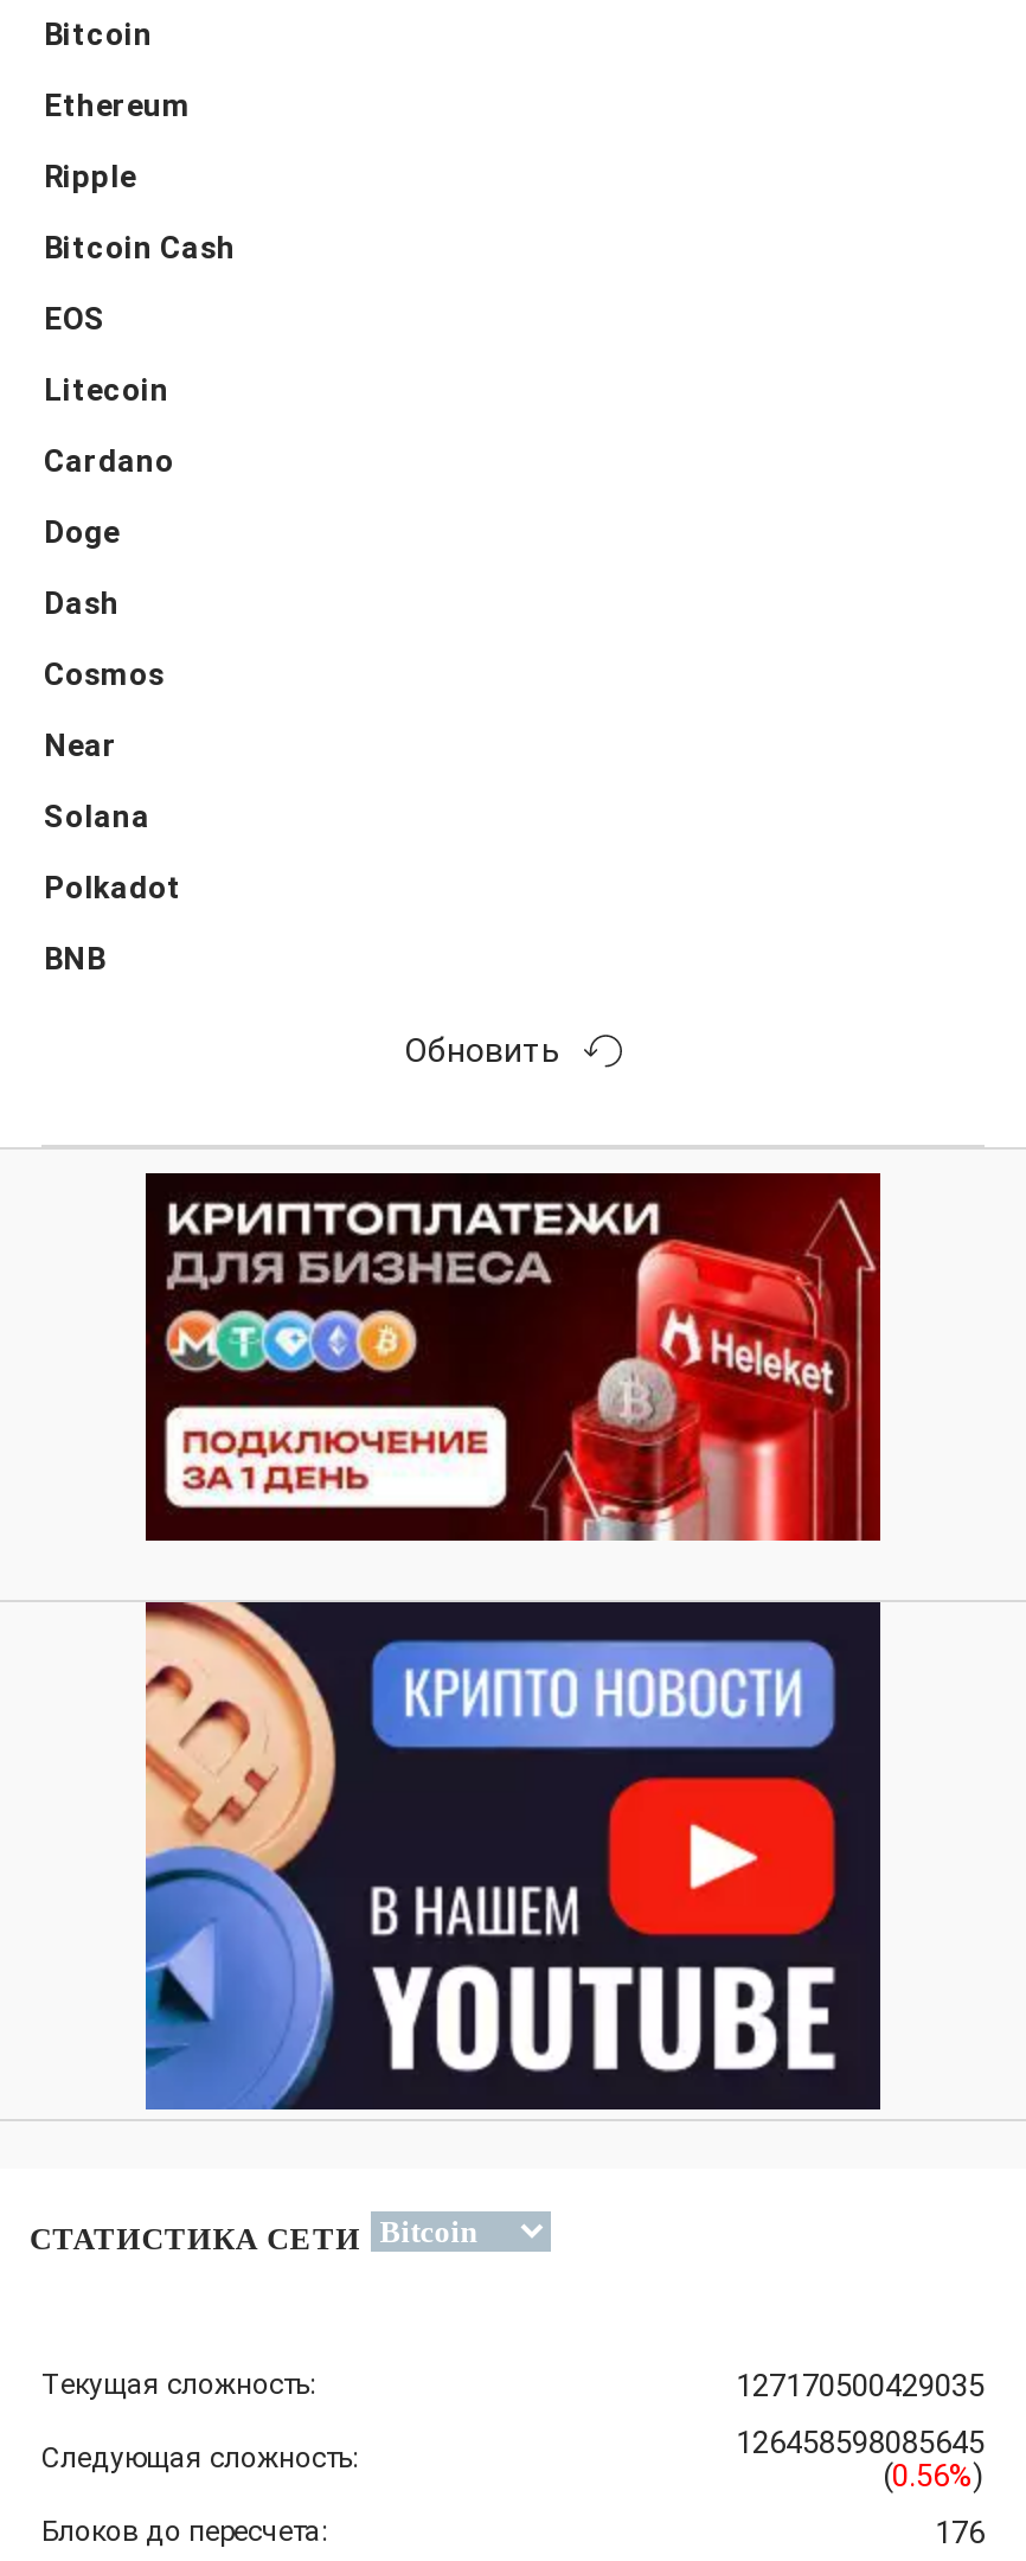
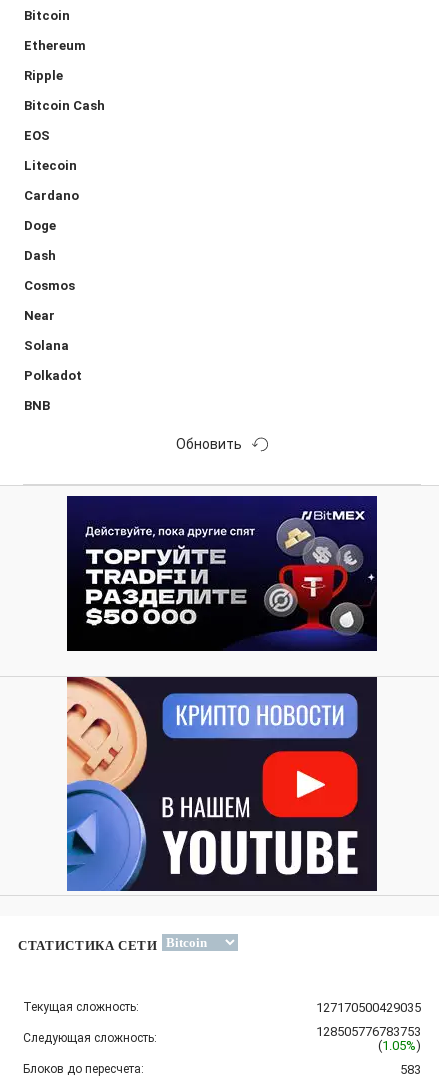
- [image]
+ [image]

- 126458598085645
+ 128505776783753

- (0.56%)
+ (1.05%)

- 176
+ 583
